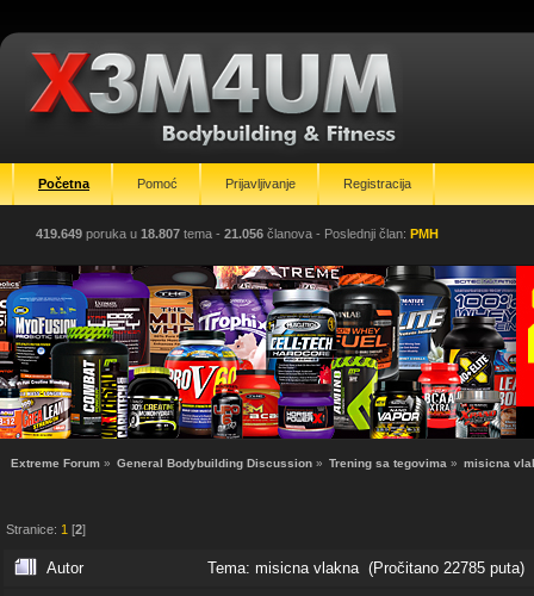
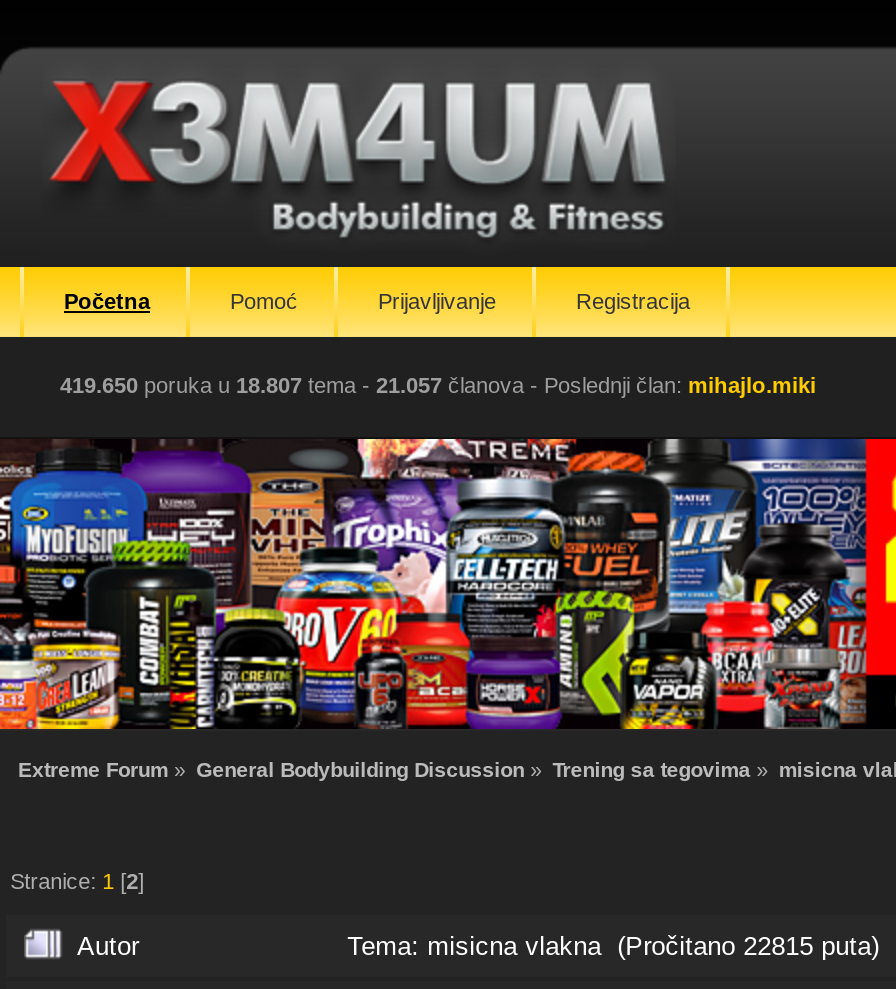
- 419.649 poruka u 18.807 tema - 21.056 članova - Poslednji član: PMH
+ 419.650 poruka u 18.807 tema - 21.057 članova - Poslednji član: mihajlo.miki

- Tema: misicna vlakna (Pročitano 22785 puta)
+ Tema: misicna vlakna (Pročitano 22815 puta)
